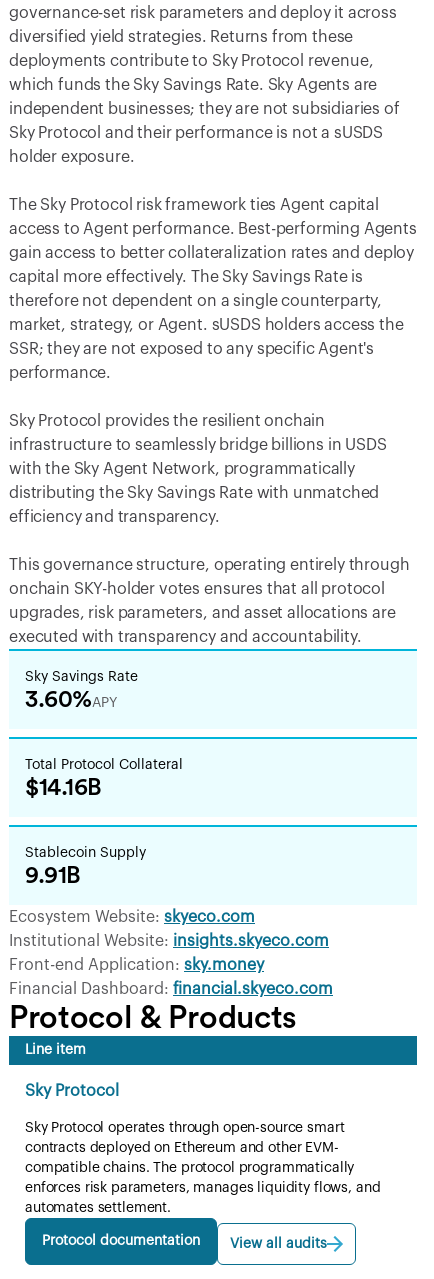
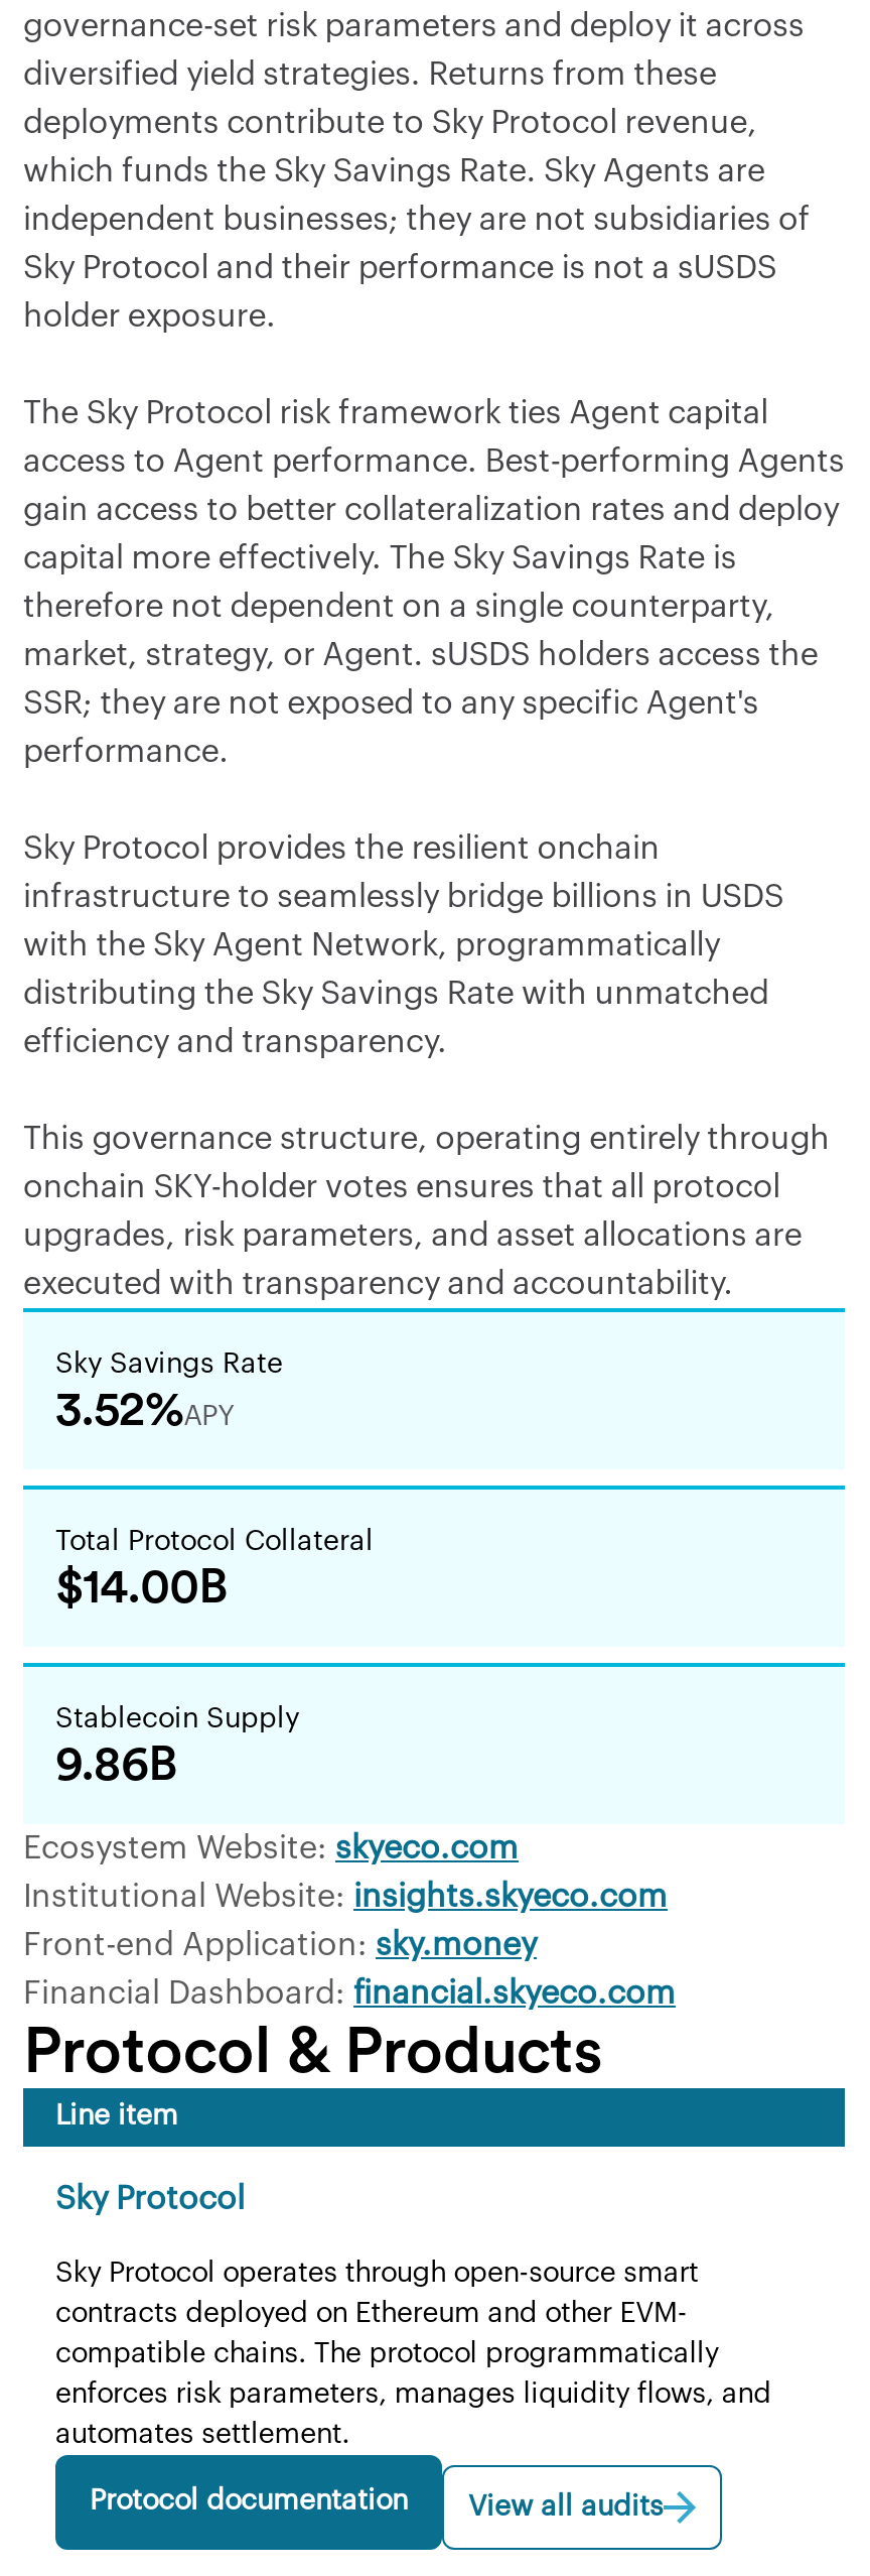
- 3.60%APY
+ 3.52%APY

- $14.16B
+ $14.00B

- 9.91B
+ 9.86B
